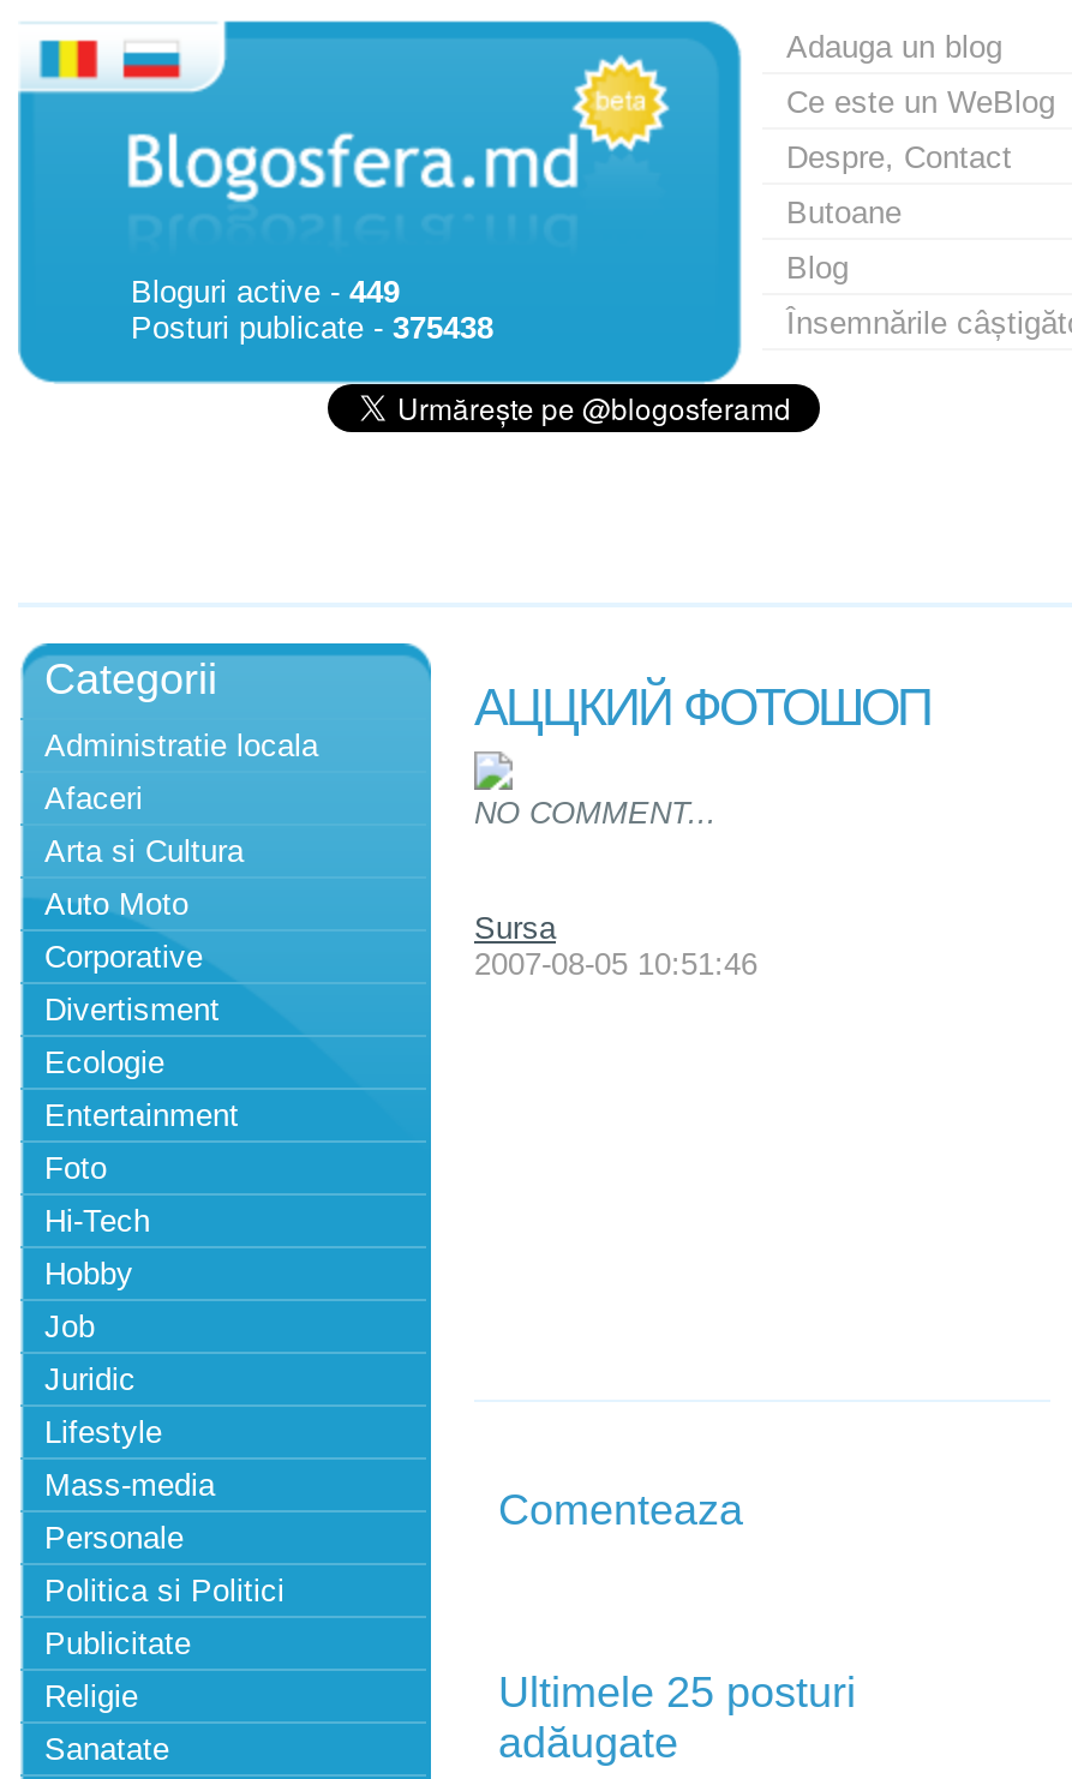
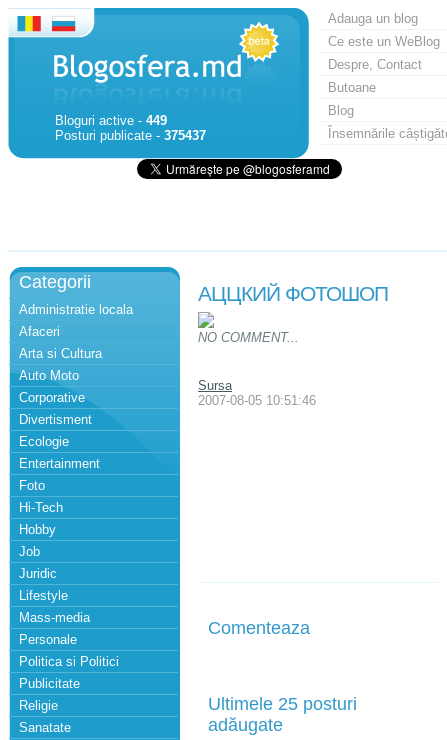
- Posturi publicate - 375438
+ Posturi publicate - 375437
